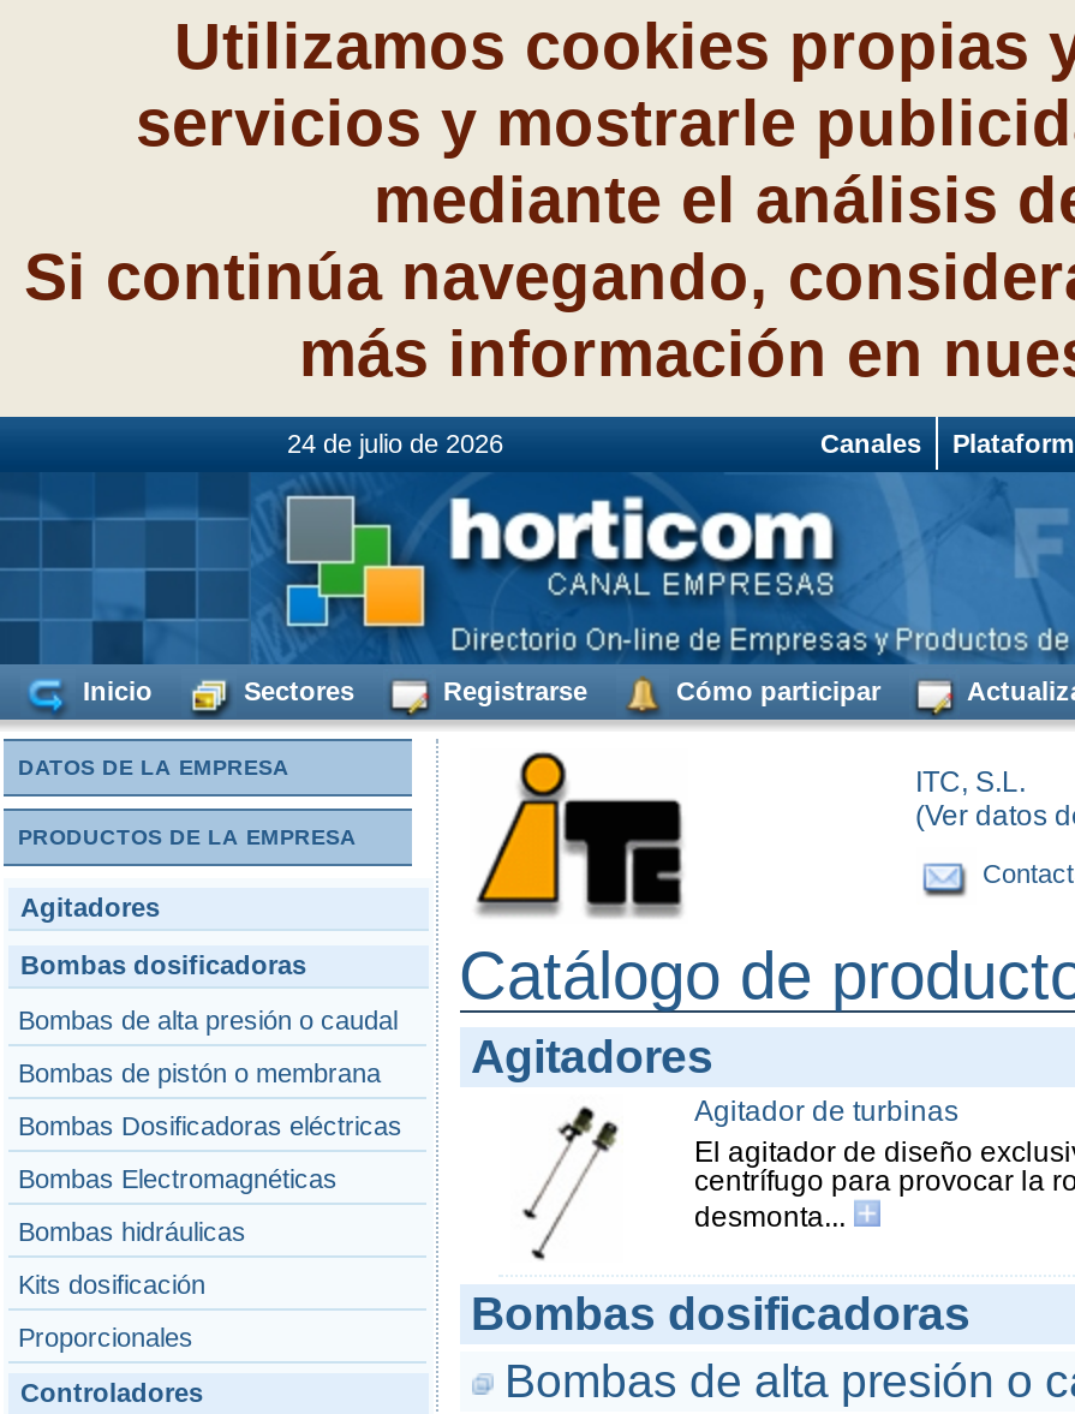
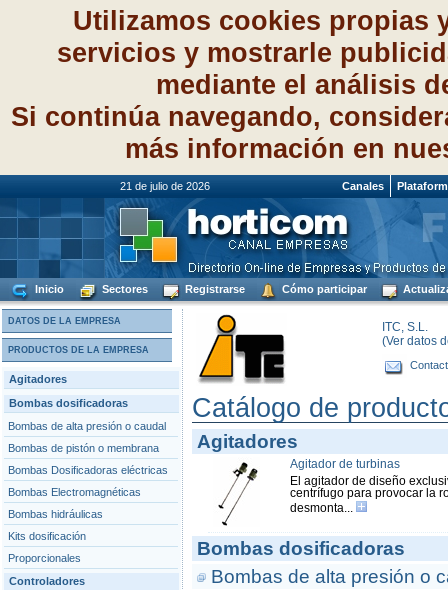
- 24 de julio de 2026 Canales
+ 21 de julio de 2026 Canales
